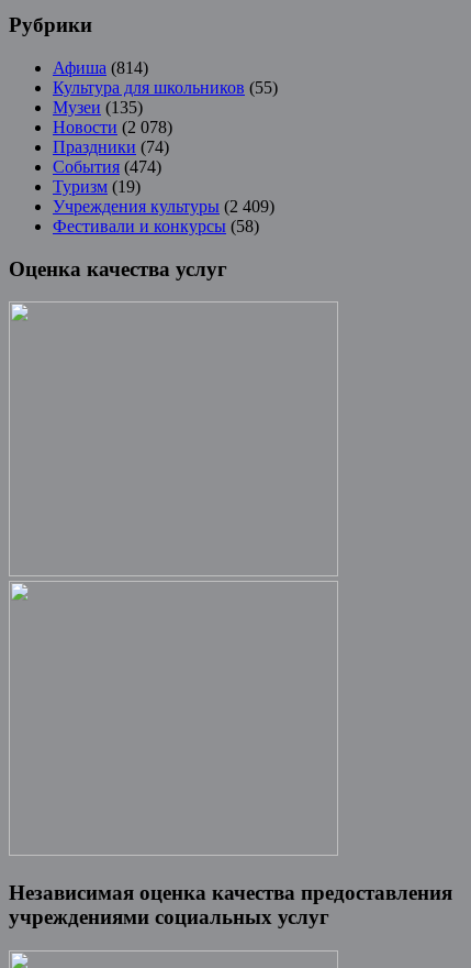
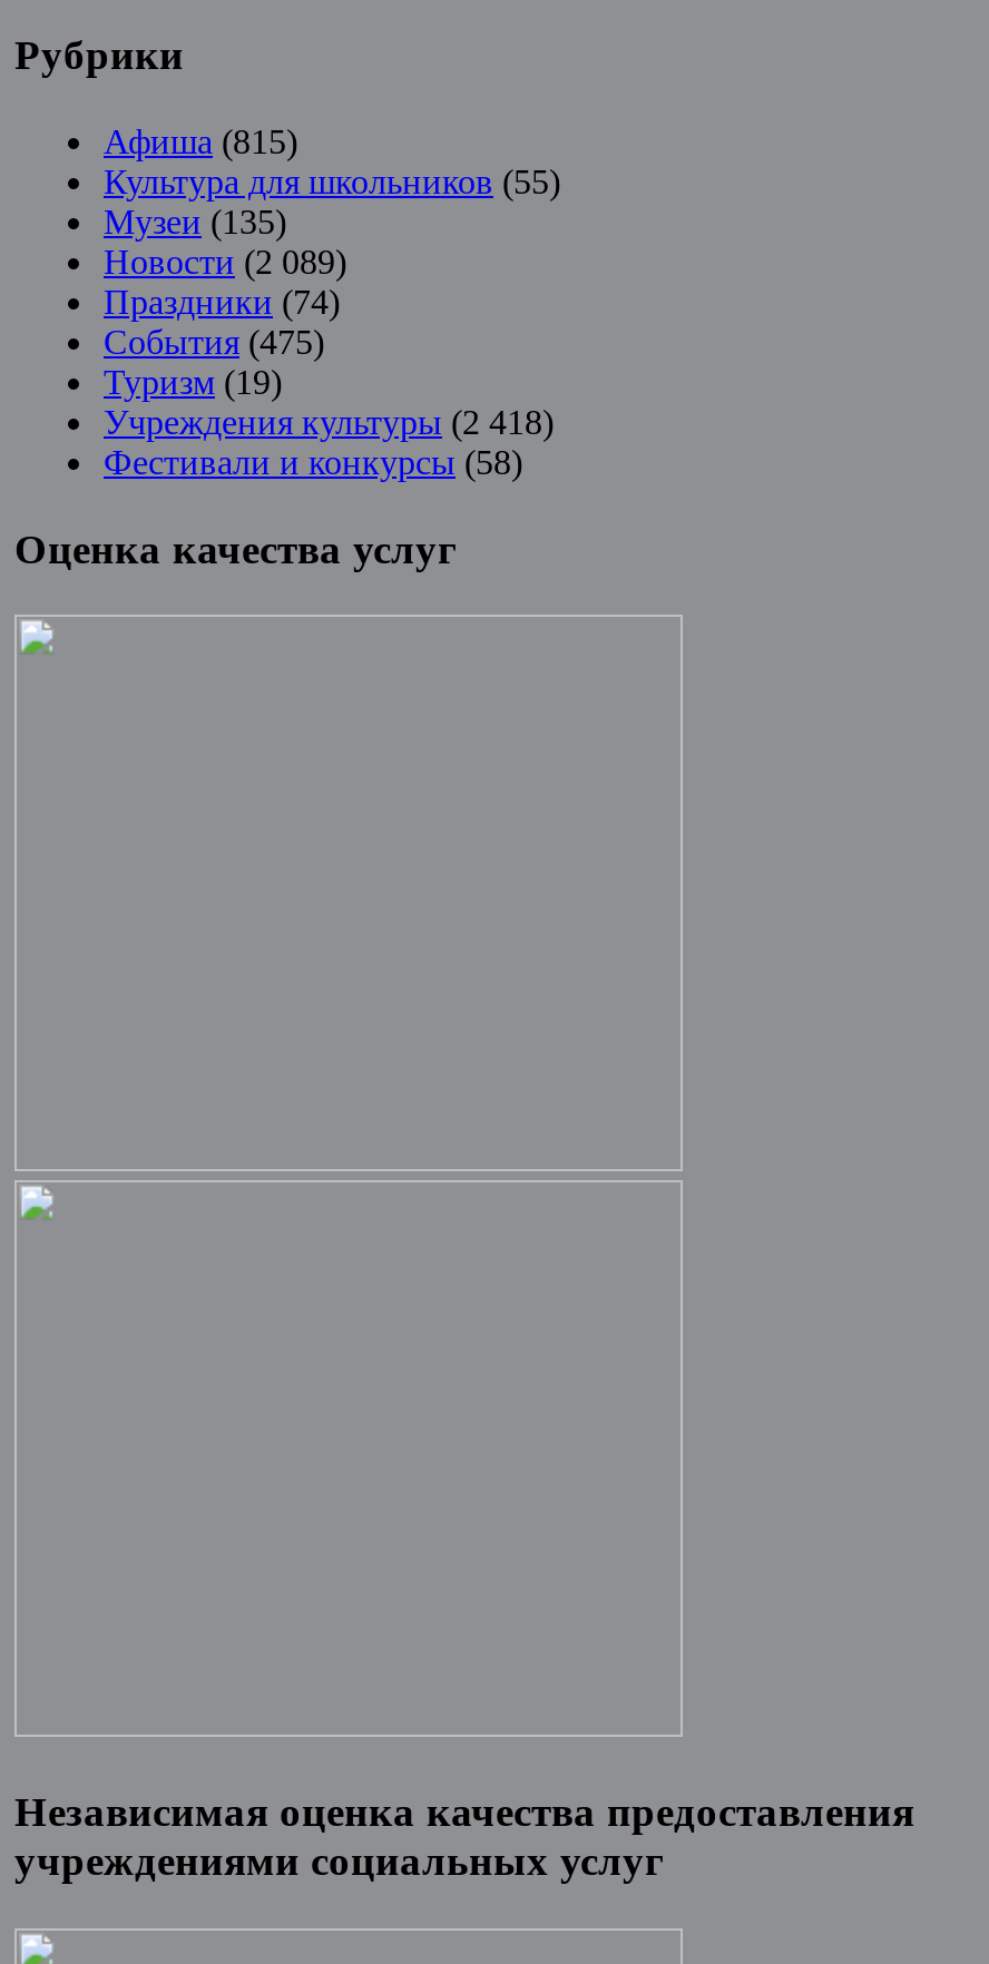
- Афиша (814)
+ Афиша (815)

- Новости (2 078)
+ Новости (2 089)

- События (474)
+ События (475)

- Учреждения культуры (2 409)
+ Учреждения культуры (2 418)
